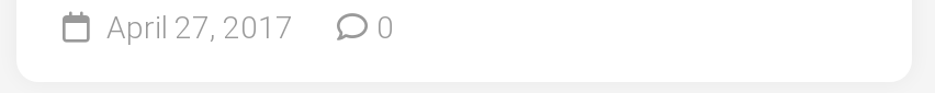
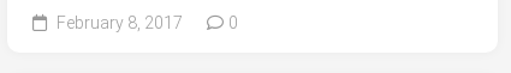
- April 27, 2017
+ February 8, 2017
